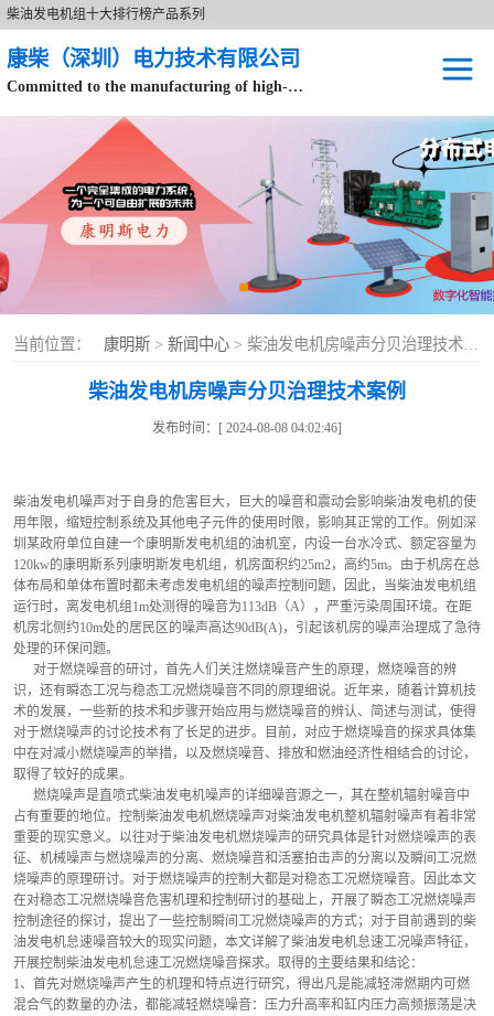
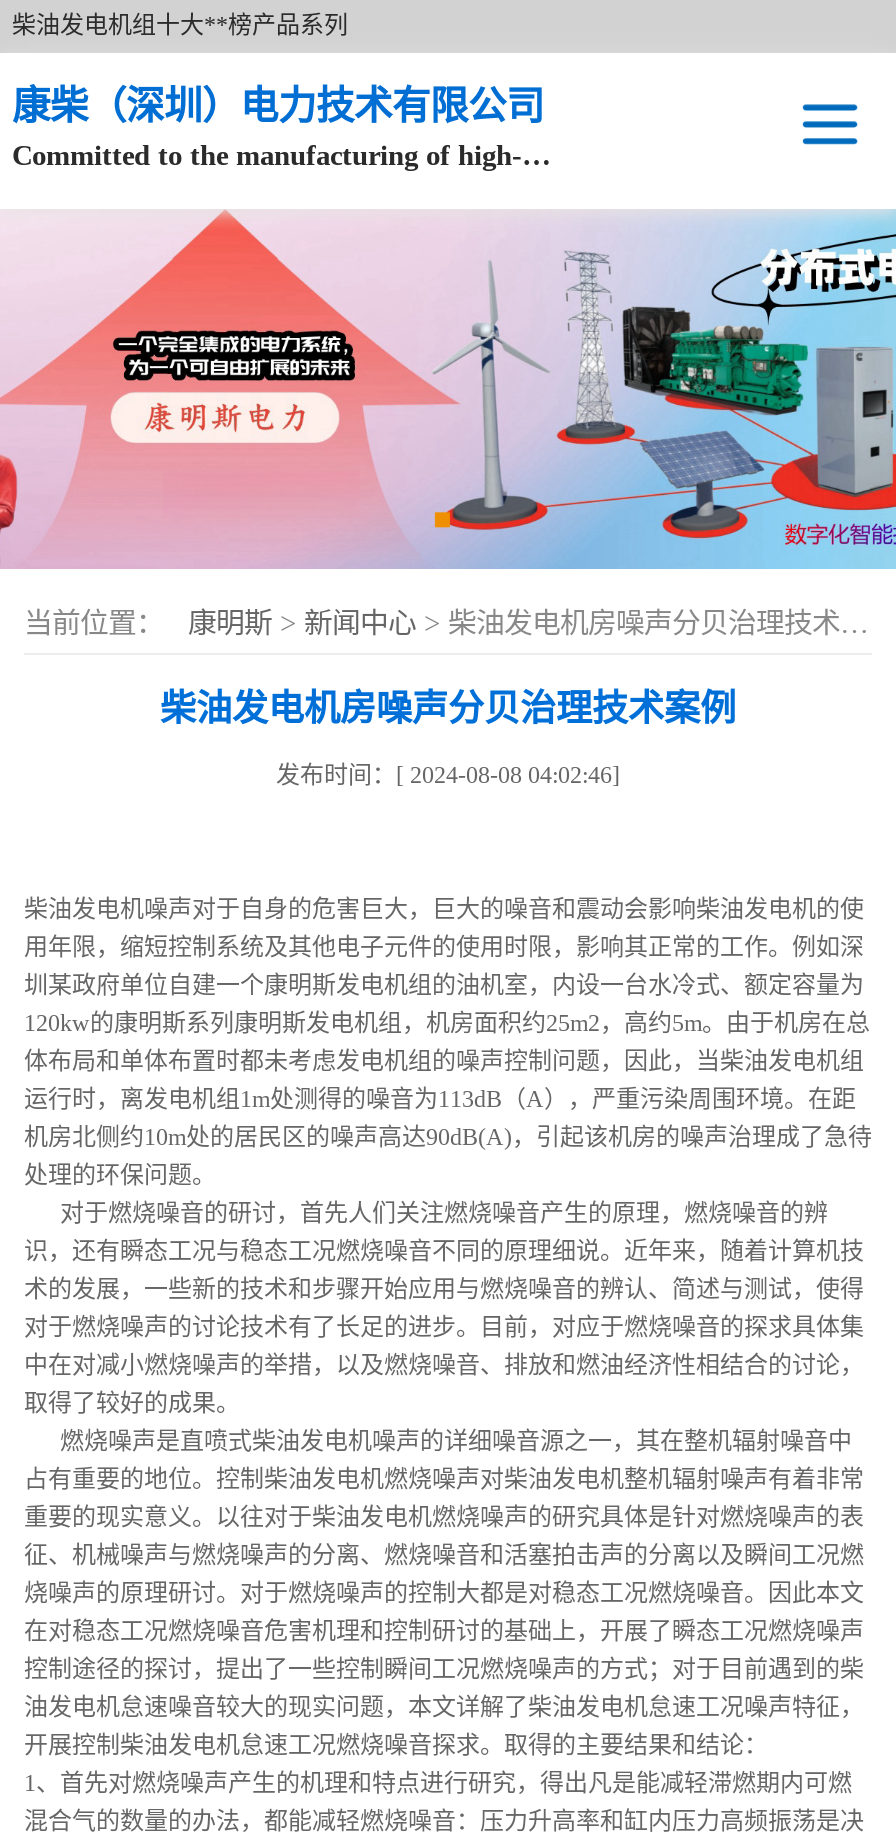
- 柴油发电机组十大排行榜产品系列
+ 柴油发电机组十大**榜产品系列
